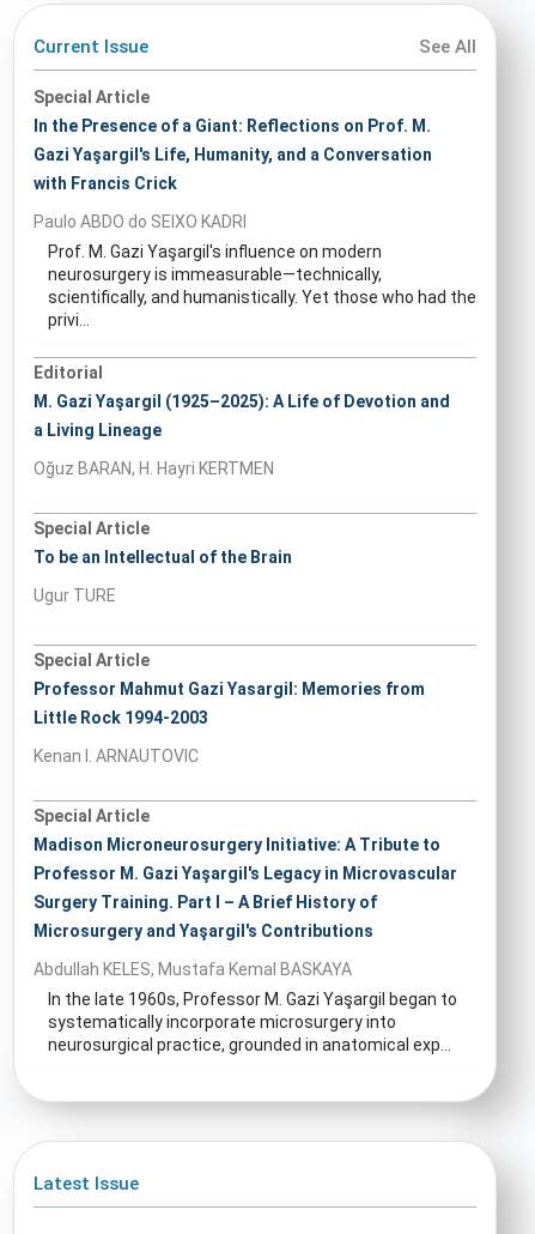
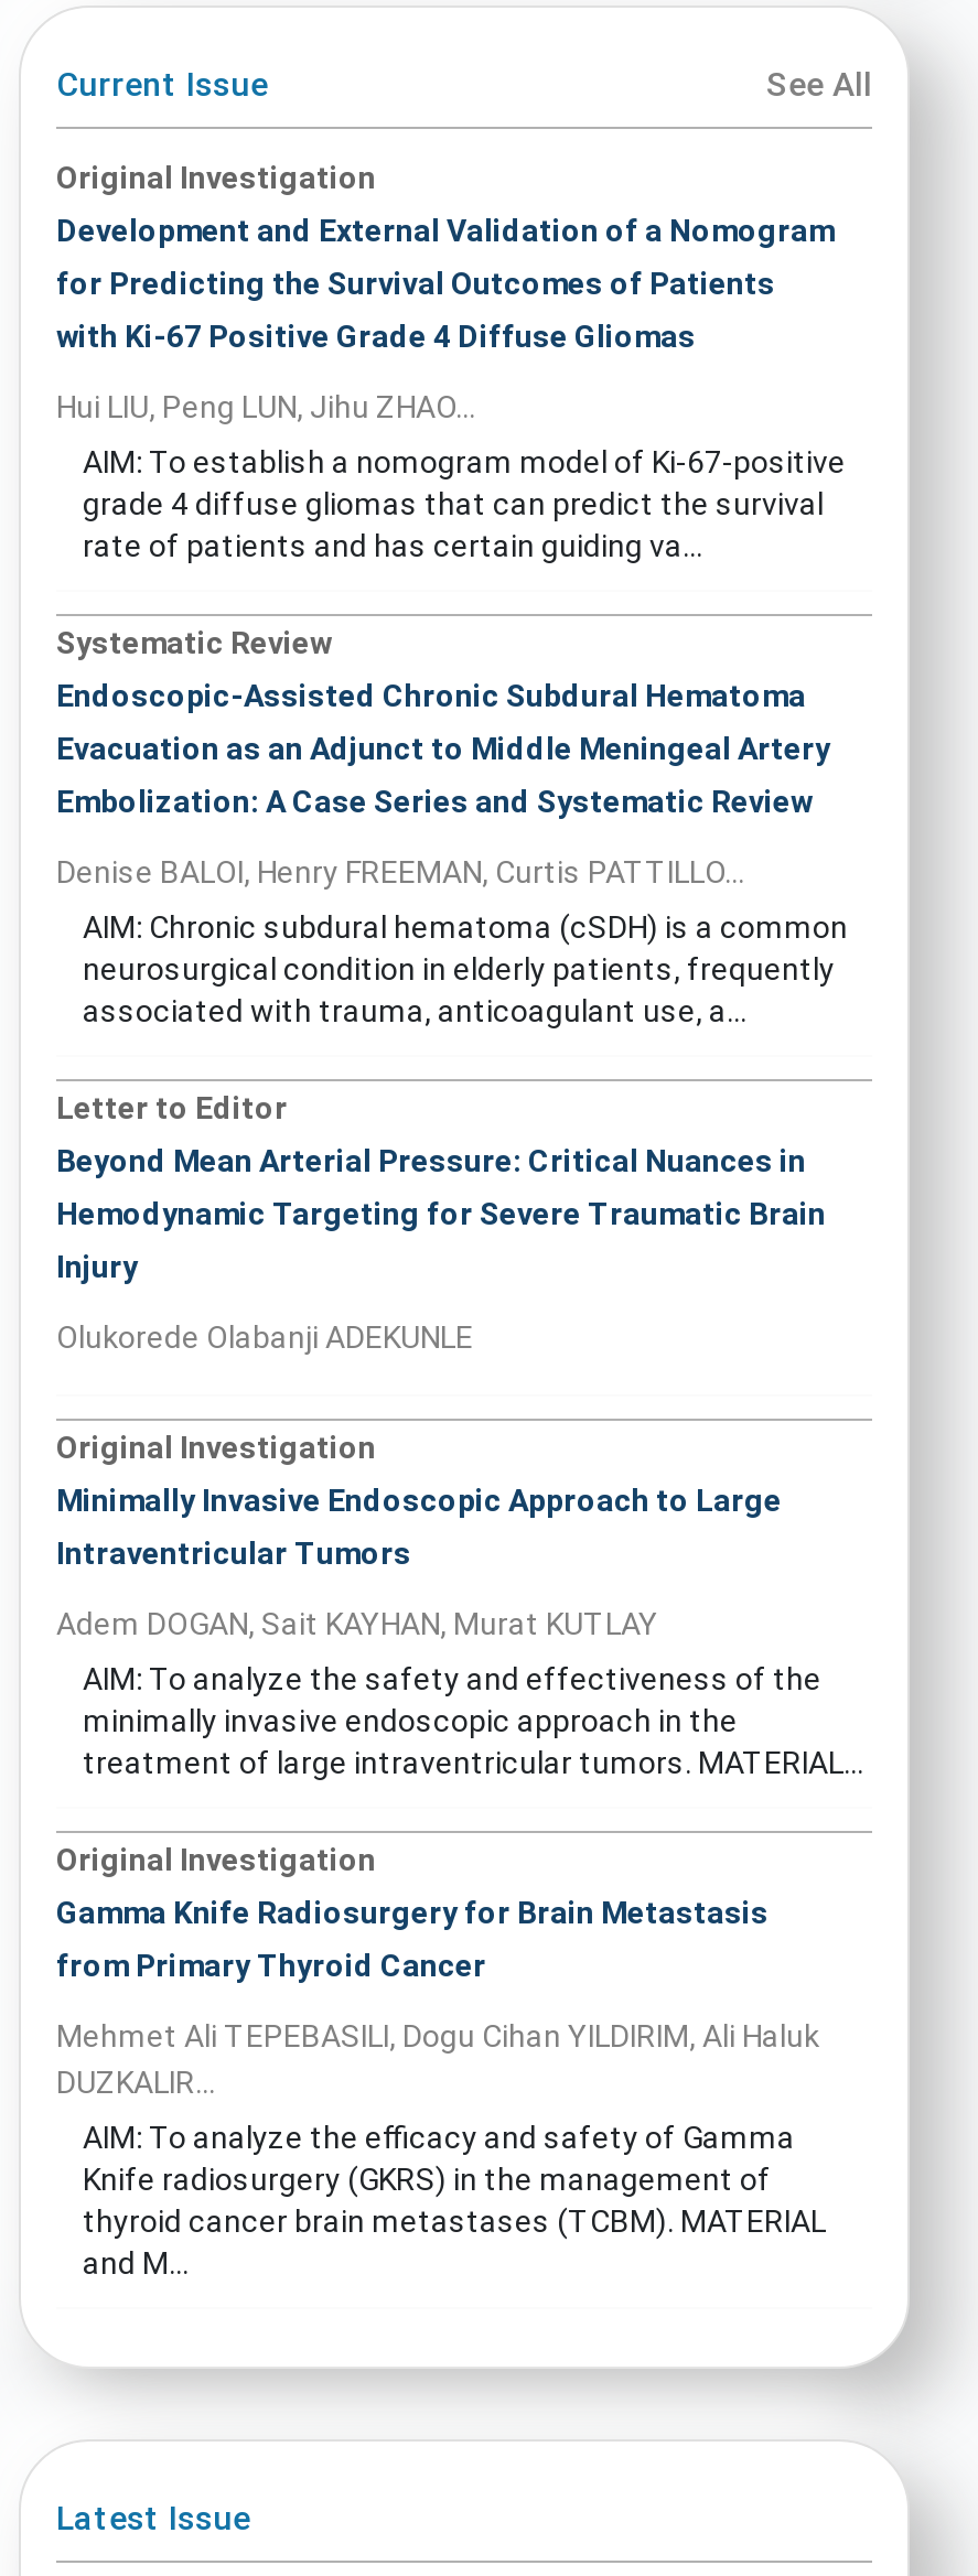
- Special Article
- In the Presence of a Giant: Reflections on Prof. M.
- Gazi Yaşargil's Life, Humanity, and a Conversation
- with Francis Crick
- Paulo ABDO do SEIXO KADRI
- Prof. M. Gazi Yaşargil's influence on modern
- neurosurgery is immeasurable—technically,
- scientifically, and humanistically. Yet those who had the
- privi...
- Editorial
- M. Gazi Yaşargil (1925–2025): A Life of Devotion and
- a Living Lineage
- Oğuz BARAN, H. Hayri KERTMEN
- Special Article
- To be an Intellectual of the Brain
- Ugur TURE
- Special Article
- Professor Mahmut Gazi Yasargil: Memories from
- Little Rock 1994-2003
- Kenan I. ARNAUTOVIC
- Special Article
- Madison Microneurosurgery Initiative: A Tribute to
- Professor M. Gazi Yaşargil's Legacy in Microvascular
- Surgery Training. Part I – A Brief History of
- Microsurgery and Yaşargil's Contributions
- Abdullah KELES, Mustafa Kemal BASKAYA
- In the late 1960s, Professor M. Gazi Yaşargil began to
- systematically incorporate microsurgery into
- neurosurgical practice, grounded in anatomical exp...
+ Original Investigation
+ Development and External Validation of a Nomogram
+ for Predicting the Survival Outcomes of Patients
+ with Ki-67 Positive Grade 4 Diffuse Gliomas
+ Hui LIU, Peng LUN, Jihu ZHAO...
+ AIM: To establish a nomogram model of Ki-67-positive
+ grade 4 diffuse gliomas that can predict the survival
+ rate of patients and has certain guiding va...
+ Systematic Review
+ Endoscopic-Assisted Chronic Subdural Hematoma
+ Evacuation as an Adjunct to Middle Meningeal Artery
+ Embolization: A Case Series and Systematic Review
+ Denise BALOI, Henry FREEMAN, Curtis PATTILLO...
+ AIM: Chronic subdural hematoma (cSDH) is a common
+ neurosurgical condition in elderly patients, frequently
+ associated with trauma, anticoagulant use, a...
+ Letter to Editor
+ Beyond Mean Arterial Pressure: Critical Nuances in
+ Hemodynamic Targeting for Severe Traumatic Brain
+ Injury
+ Olukorede Olabanji ADEKUNLE
+ Original Investigation
+ Minimally Invasive Endoscopic Approach to Large
+ Intraventricular Tumors
+ Adem DOGAN, Sait KAYHAN, Murat KUTLAY
+ AIM: To analyze the safety and effectiveness of the
+ minimally invasive endoscopic approach in the
+ treatment of large intraventricular tumors. MATERIAL...
+ Original Investigation
+ Gamma Knife Radiosurgery for Brain Metastasis
+ from Primary Thyroid Cancer
+ Mehmet Ali TEPEBASILI, Dogu Cihan YILDIRIM, Ali Haluk
+ DUZKALIR...
+ AIM: To analyze the efficacy and safety of Gamma
+ Knife radiosurgery (GKRS) in the management of
+ thyroid cancer brain metastases (TCBM). MATERIAL
+ and M...
